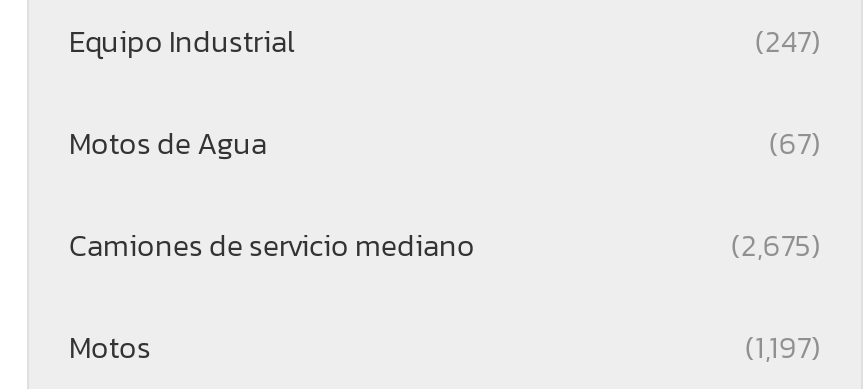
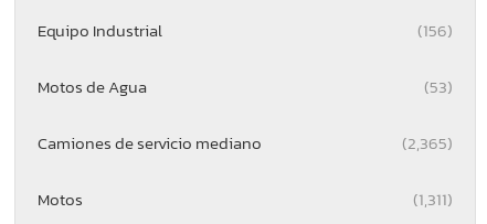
- (247)
+ (156)

- (67)
+ (53)

- (2,675)
+ (2,365)

- (1,197)
+ (1,311)
